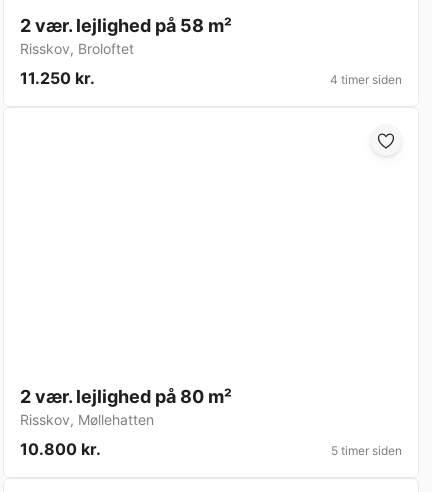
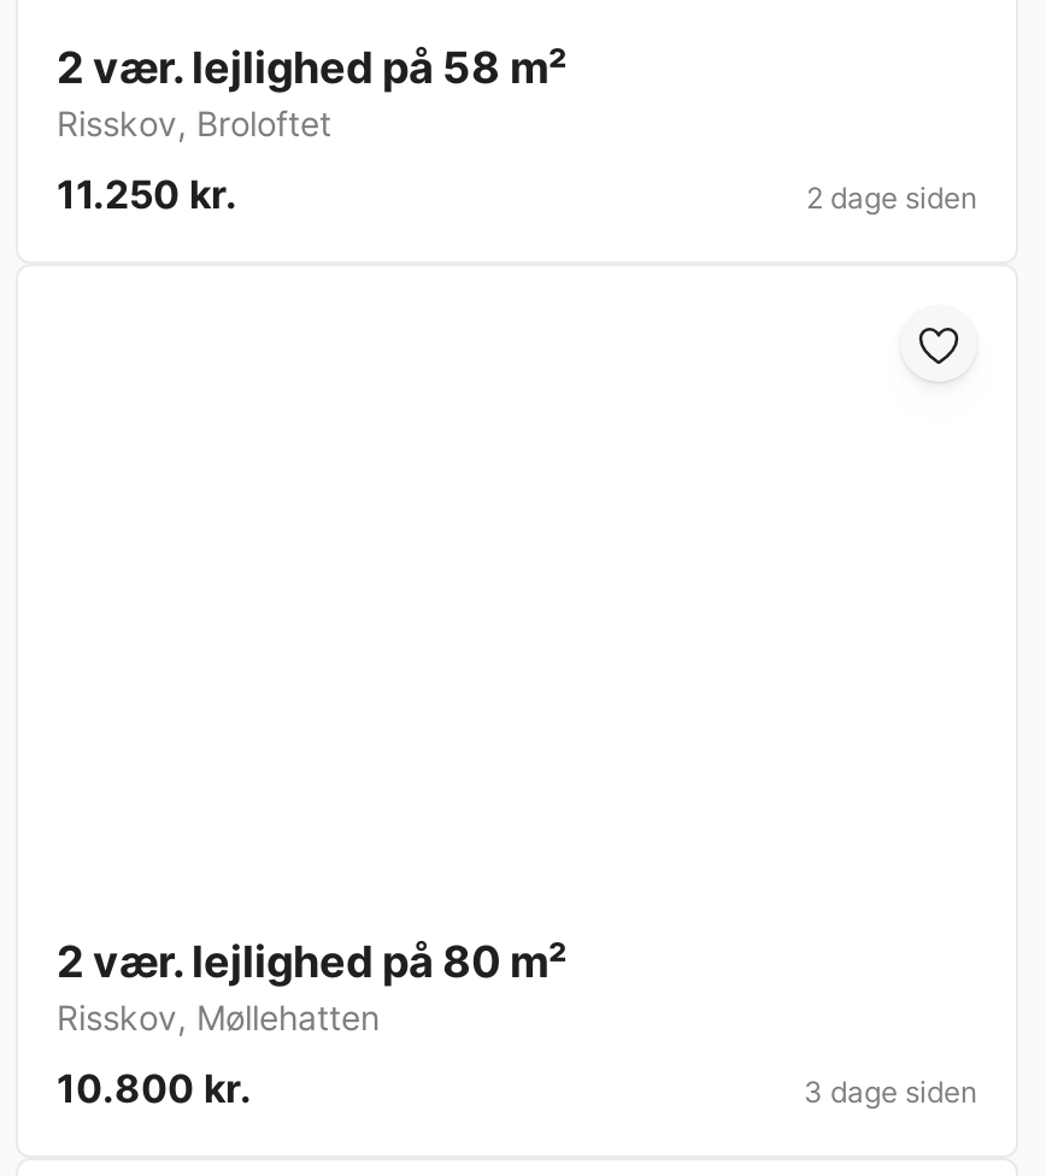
- 4 timer siden
+ 2 dage siden

- 5 timer siden
+ 3 dage siden
